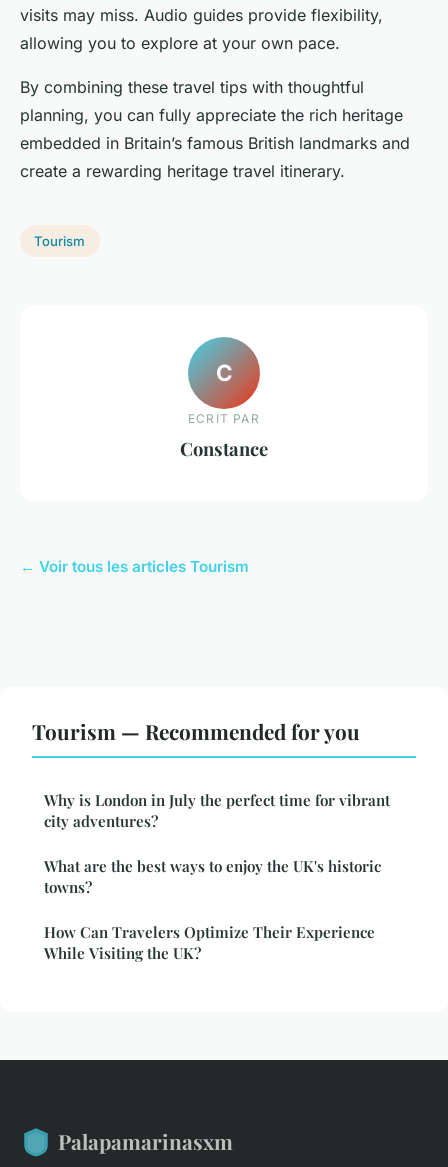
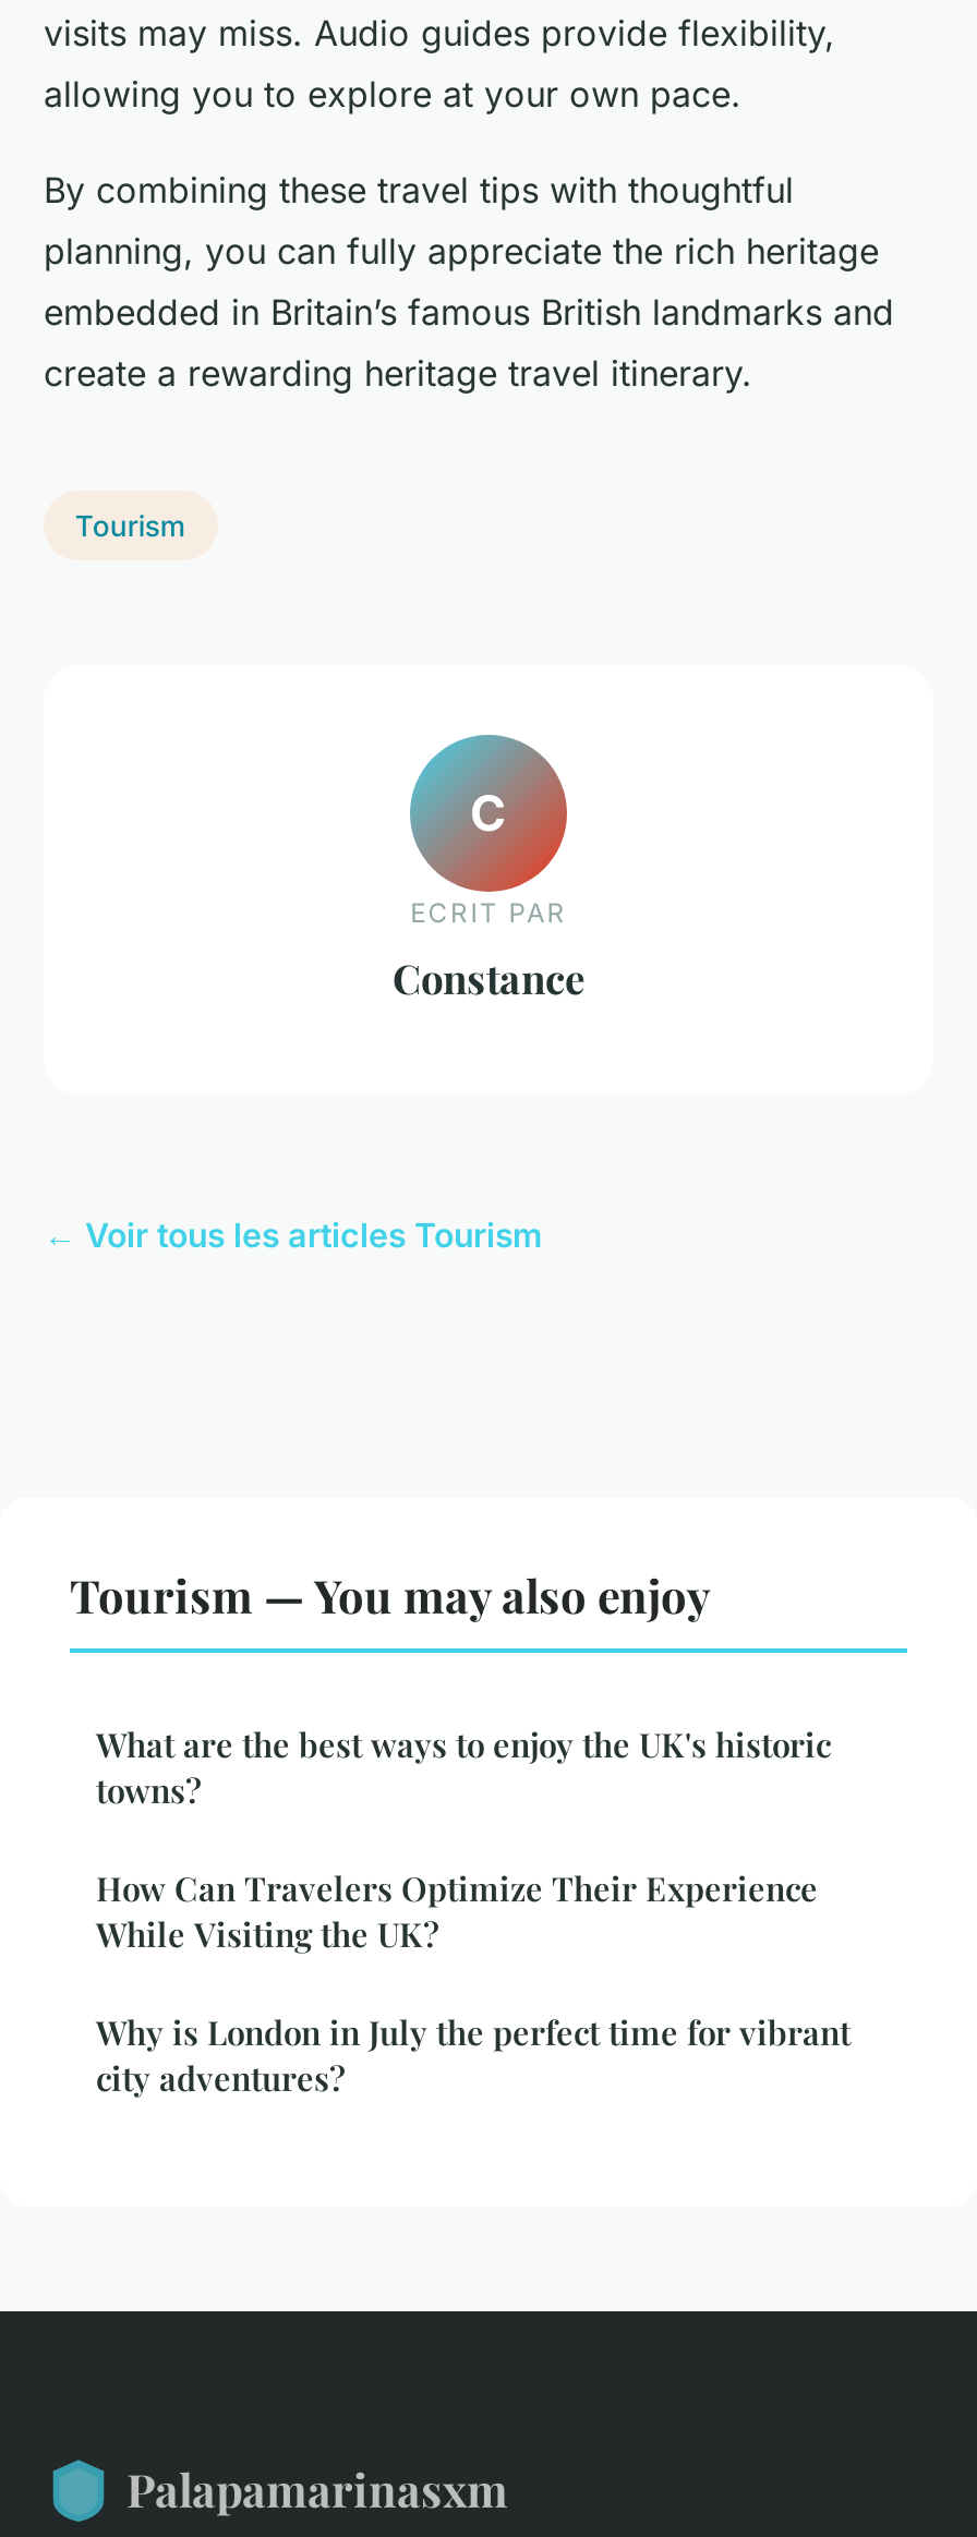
- Tourism — Recommended for you
+ Tourism — You may also enjoy

moved down: Why is London in July the perfect time for vibrant | city adventures?

moved up: What are the best ways to enjoy the UK's historic | towns? | How Can Travelers Optimize Their Experience | While Visiting the UK?
